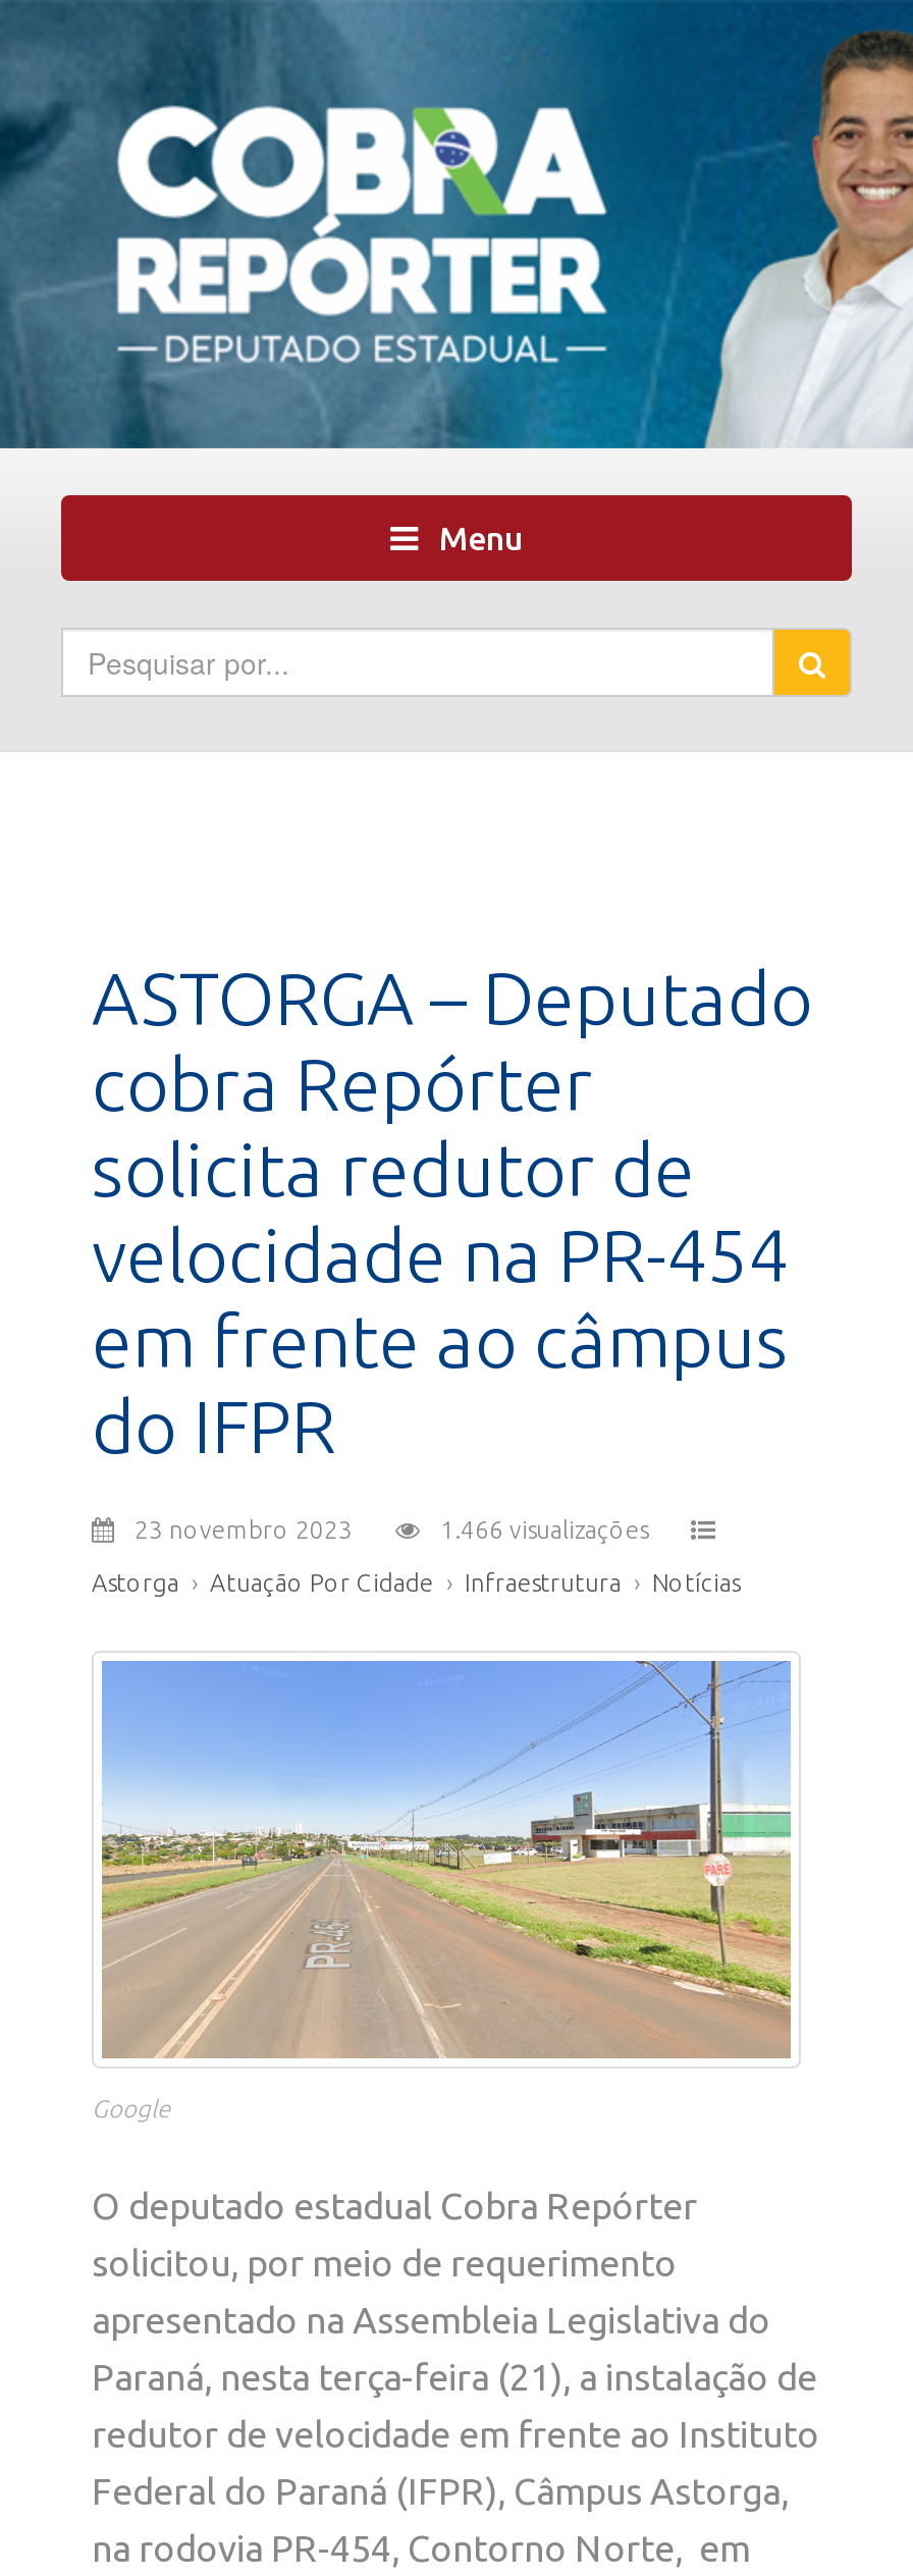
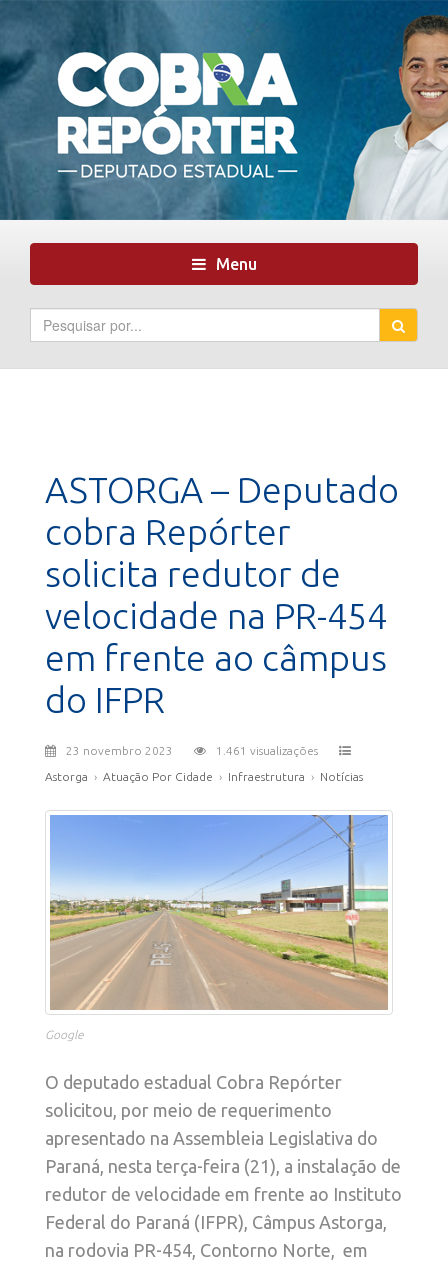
- 1.466 visualizações
+ 1.461 visualizações
